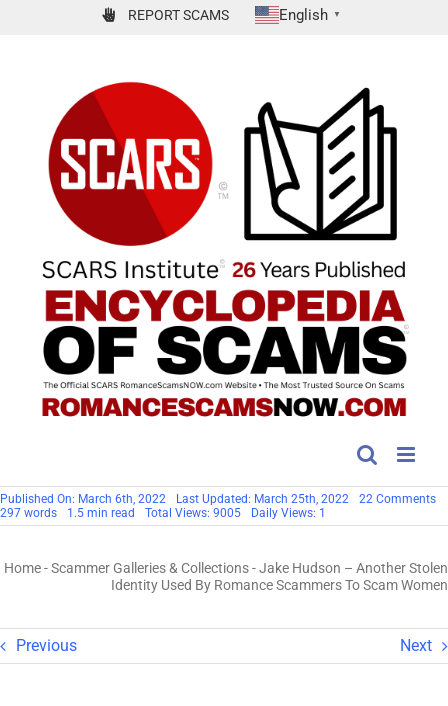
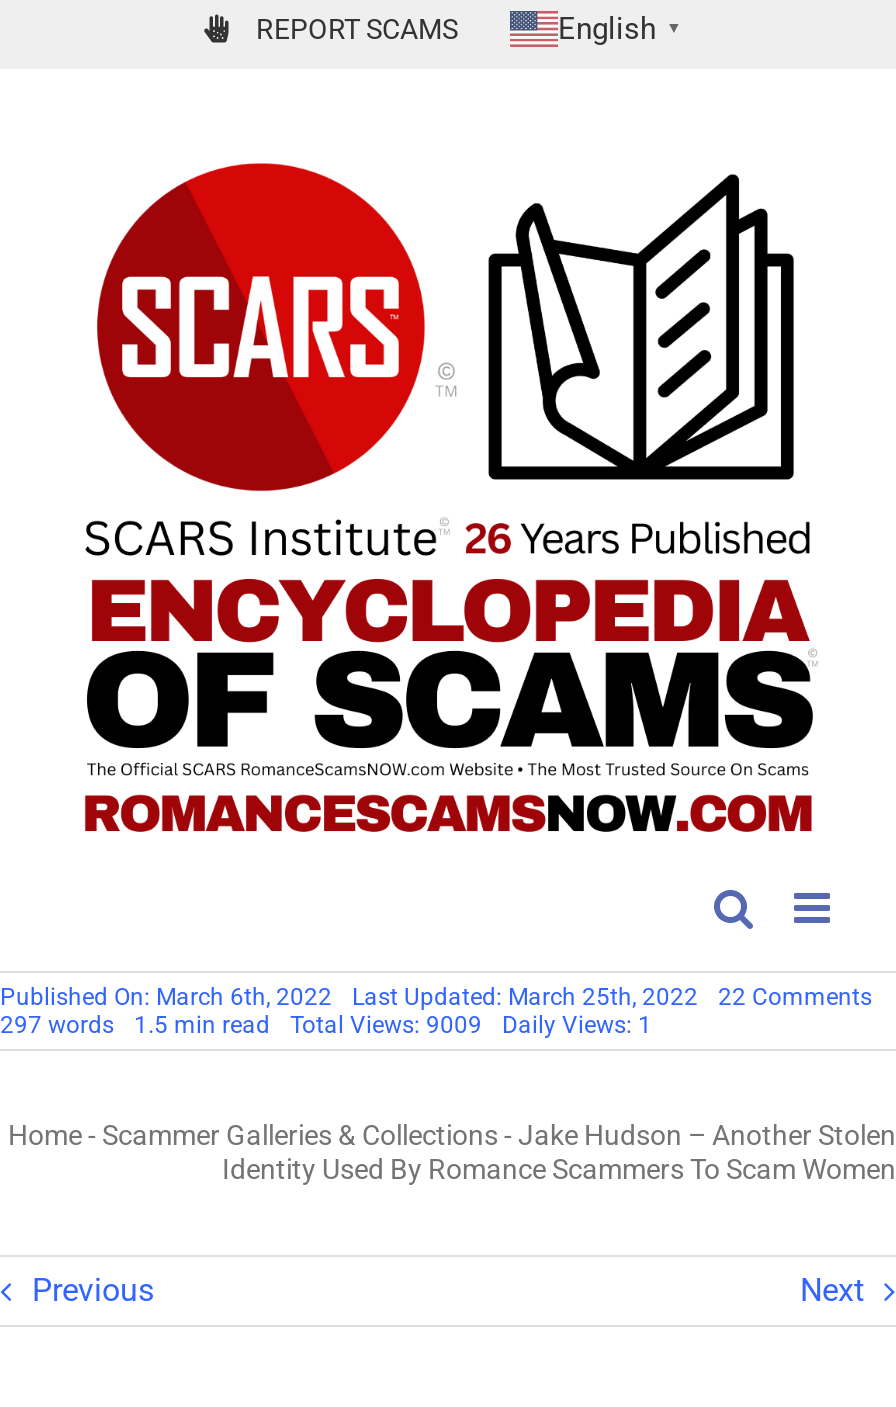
- 297 words 1.5 min read Total Views: 9005 Daily Views: 1
+ 297 words 1.5 min read Total Views: 9009 Daily Views: 1
